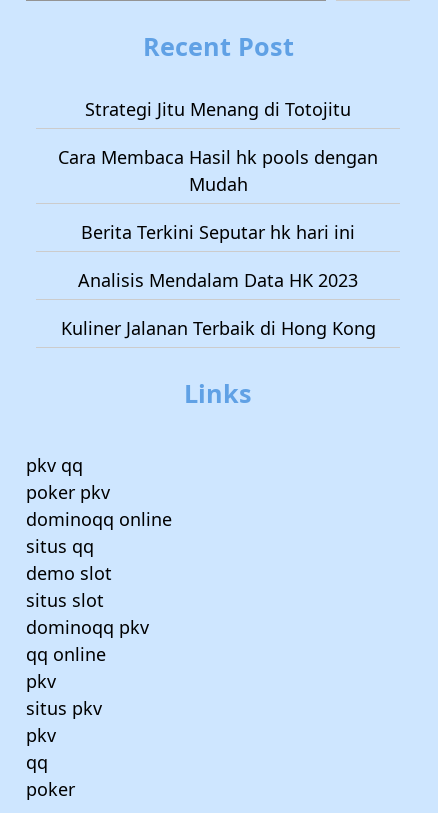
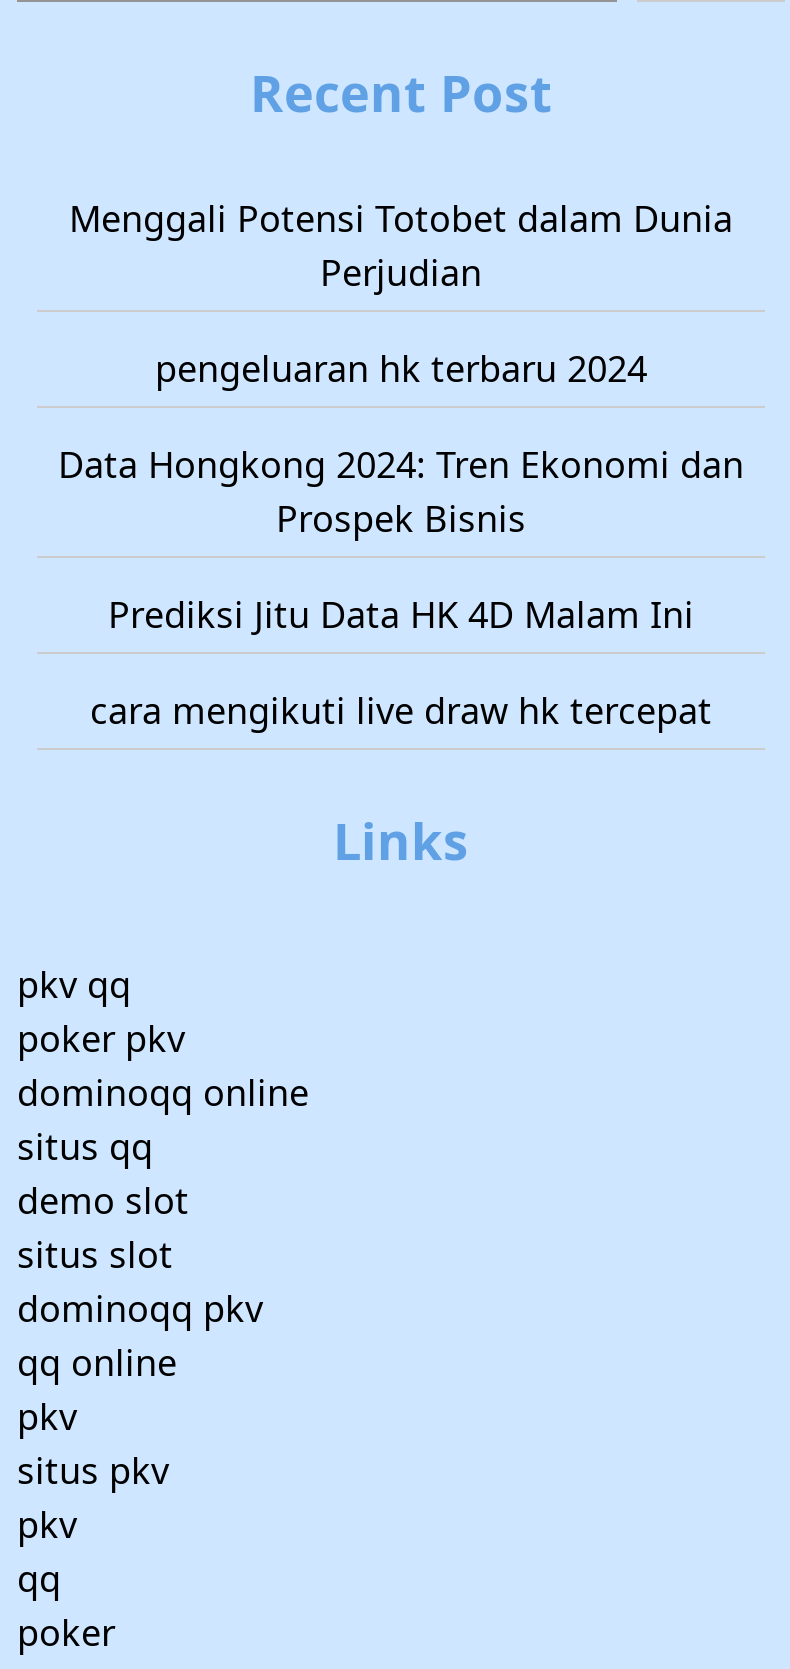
- Strategi Jitu Menang di Totojitu
+ Menggali Potensi Totobet dalam Dunia
+ Perjudian

- Cara Membaca Hasil hk pools dengan
- Mudah
+ pengeluaran hk terbaru 2024

- Berita Terkini Seputar hk hari ini
+ Data Hongkong 2024: Tren Ekonomi dan
+ Prospek Bisnis

- Analisis Mendalam Data HK 2023
+ Prediksi Jitu Data HK 4D Malam Ini

- Kuliner Jalanan Terbaik di Hong Kong
+ cara mengikuti live draw hk tercepat
